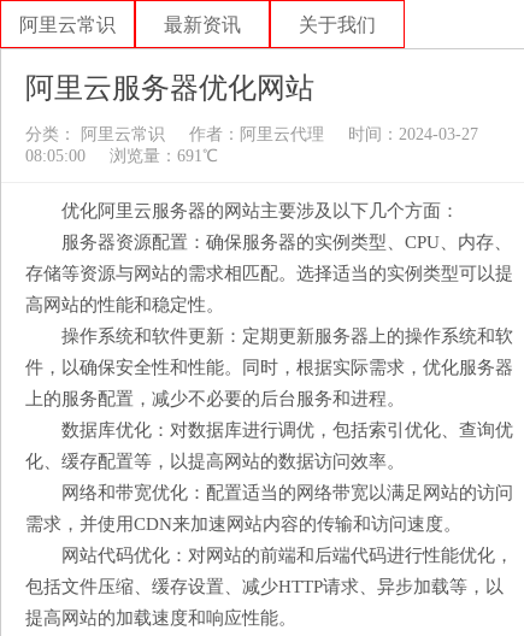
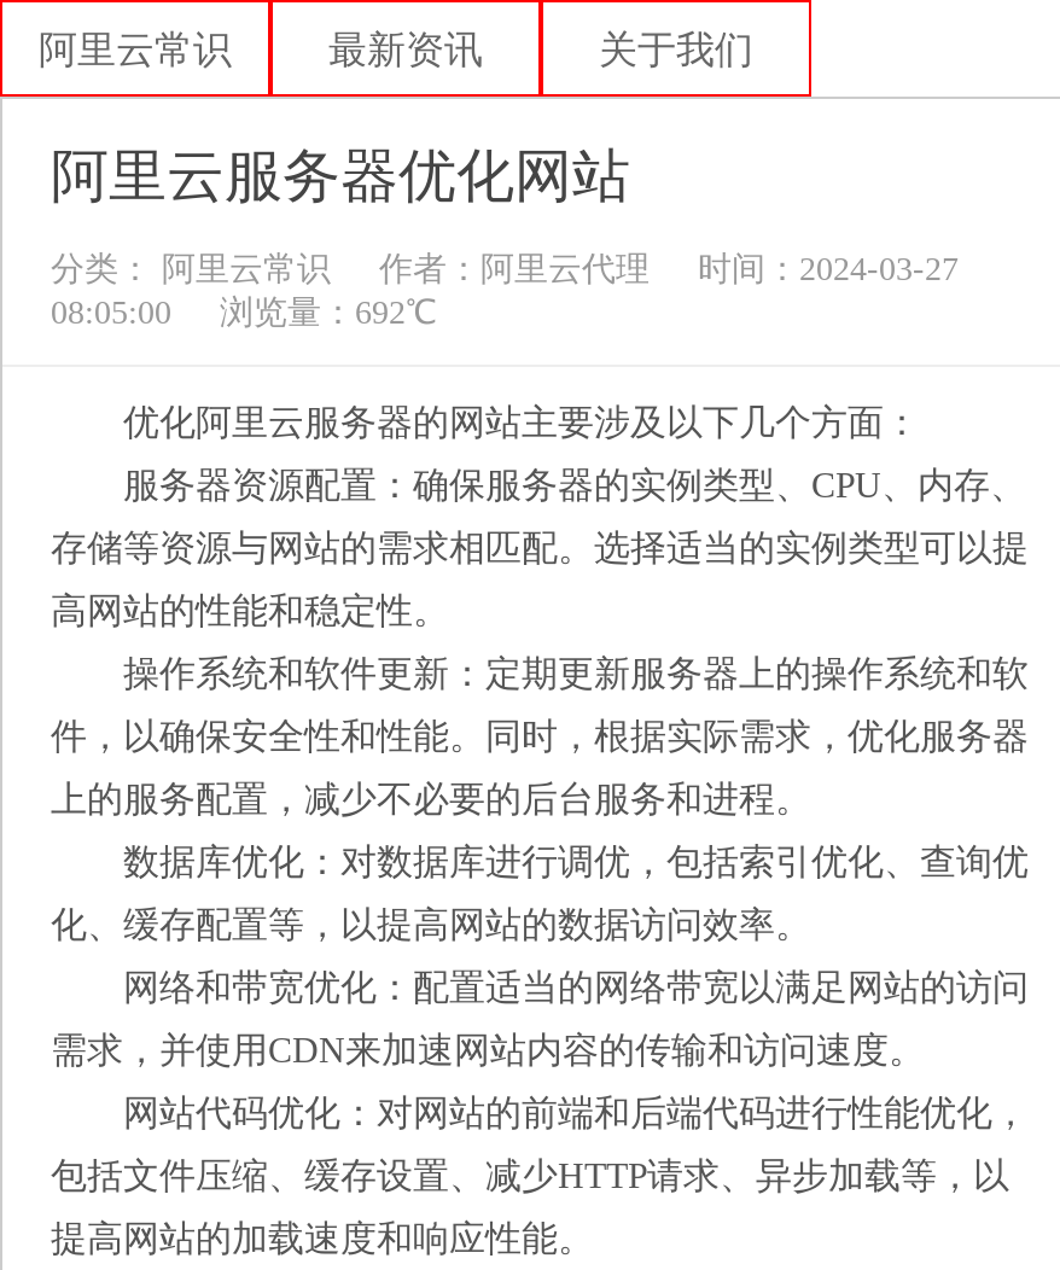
- 08:05:00 浏览量：691℃
+ 08:05:00 浏览量：692℃
